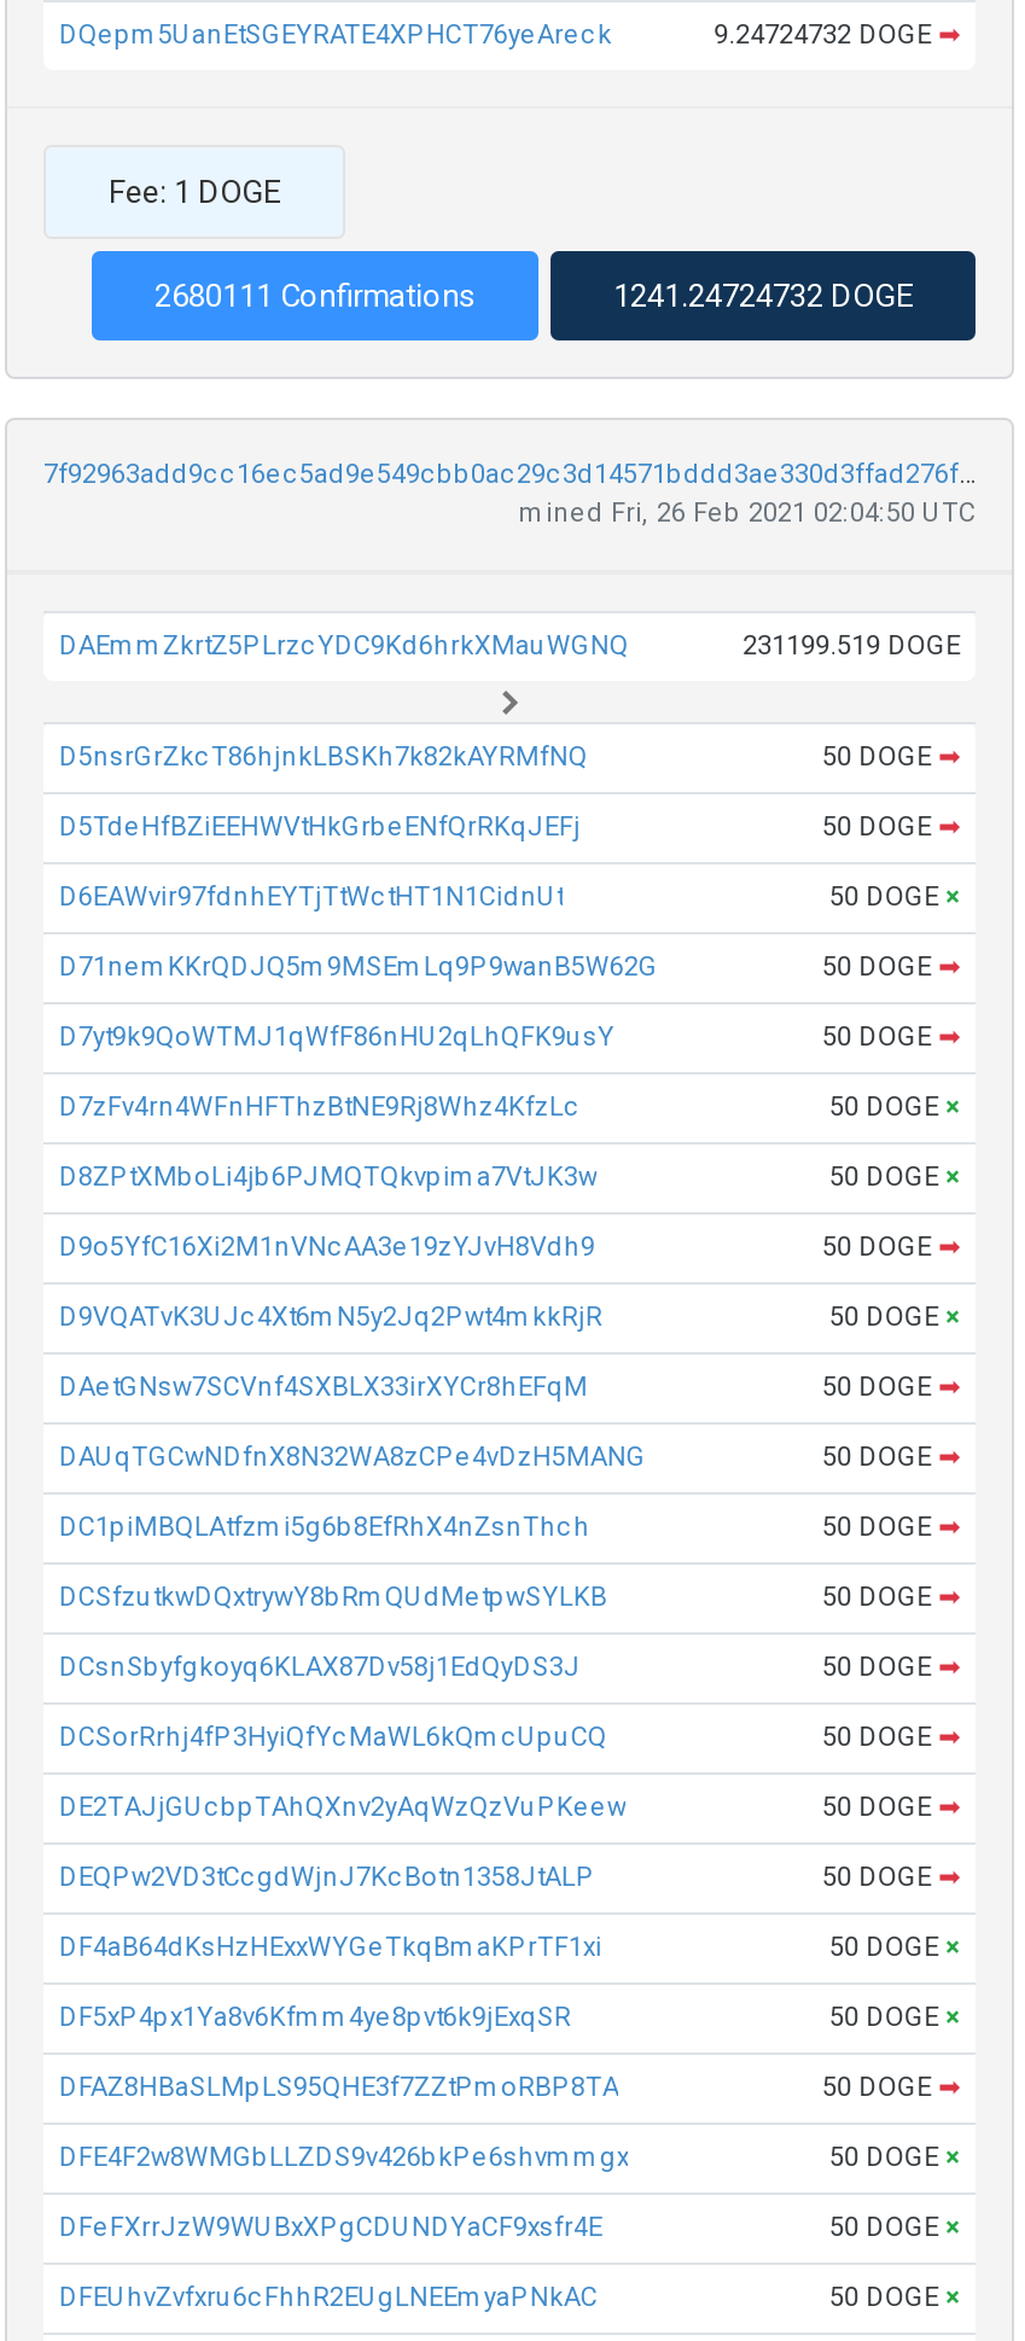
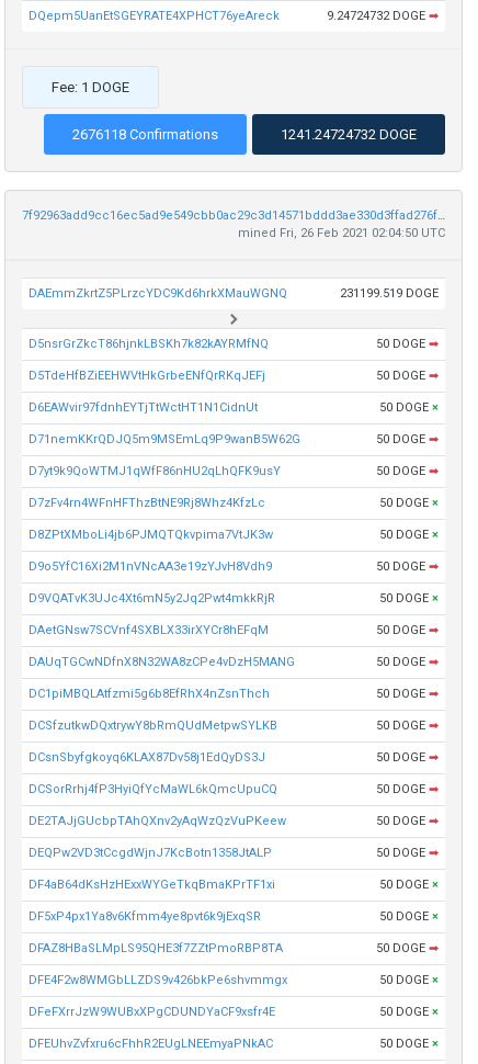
- 2680111 Confirmations
+ 2676118 Confirmations
